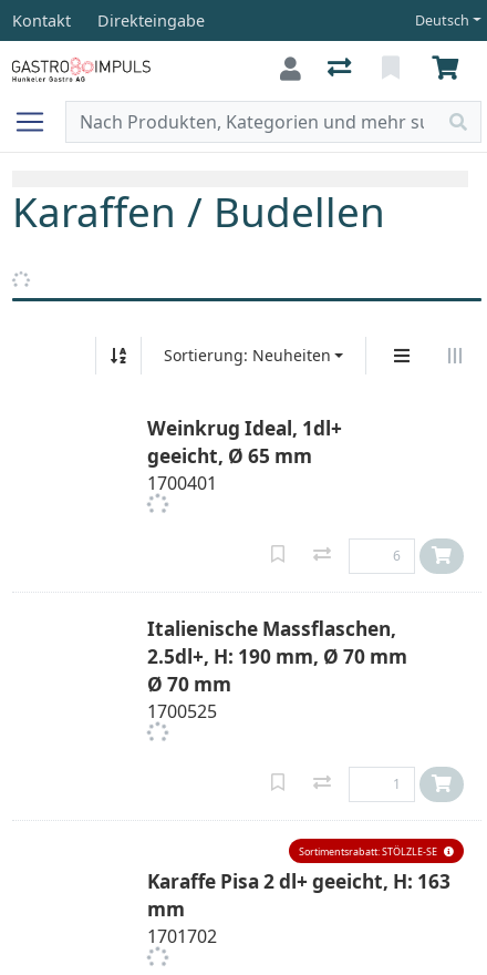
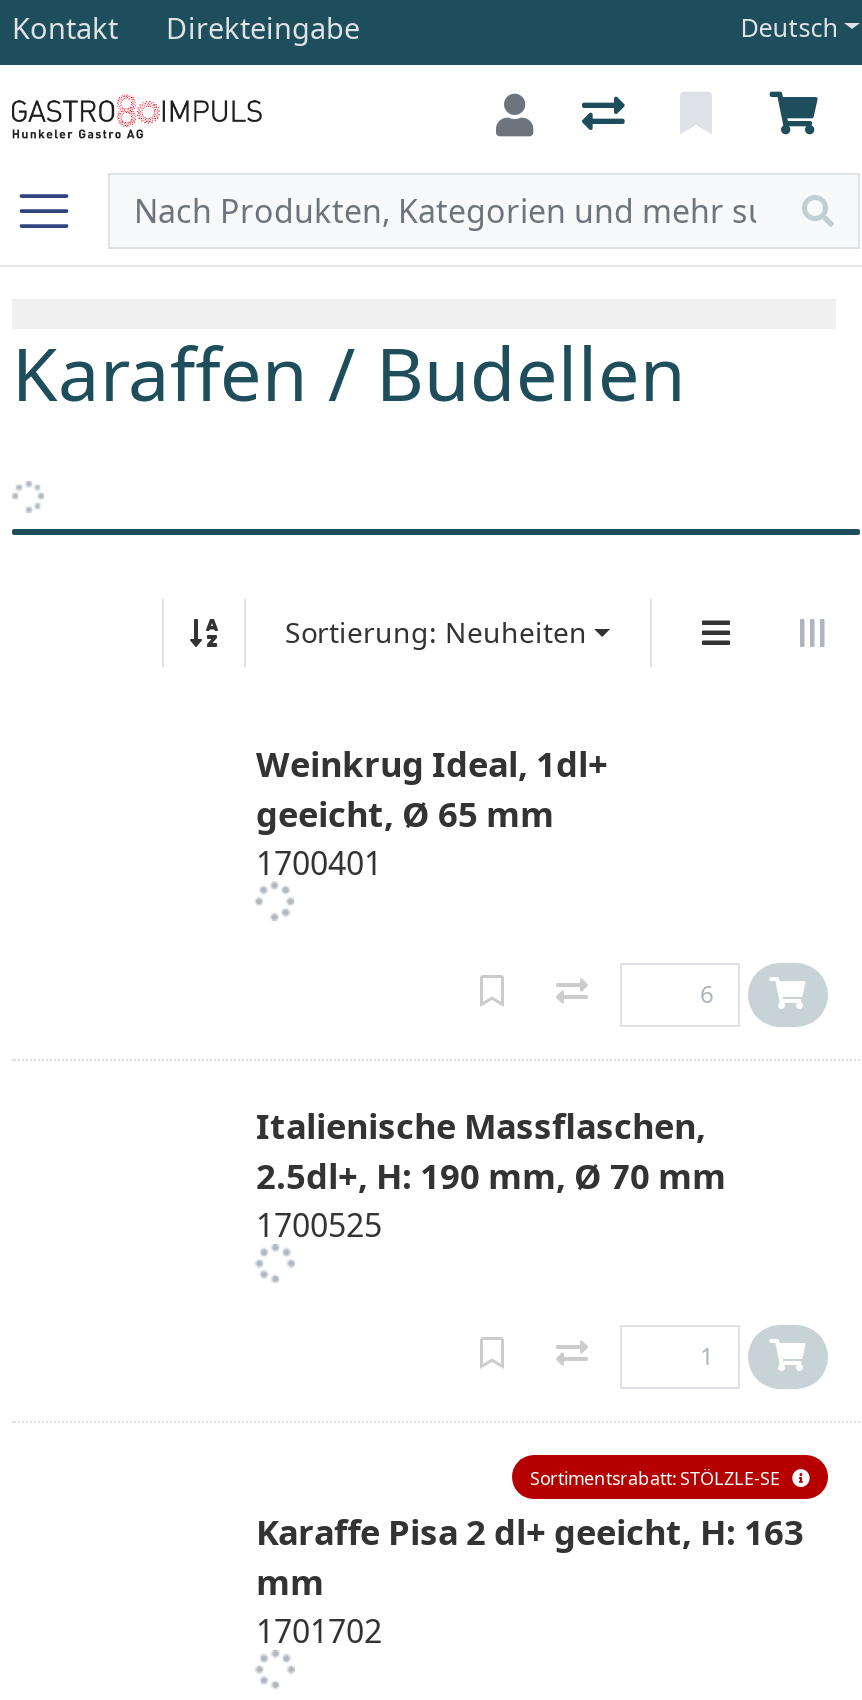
- Ø 70 mm
